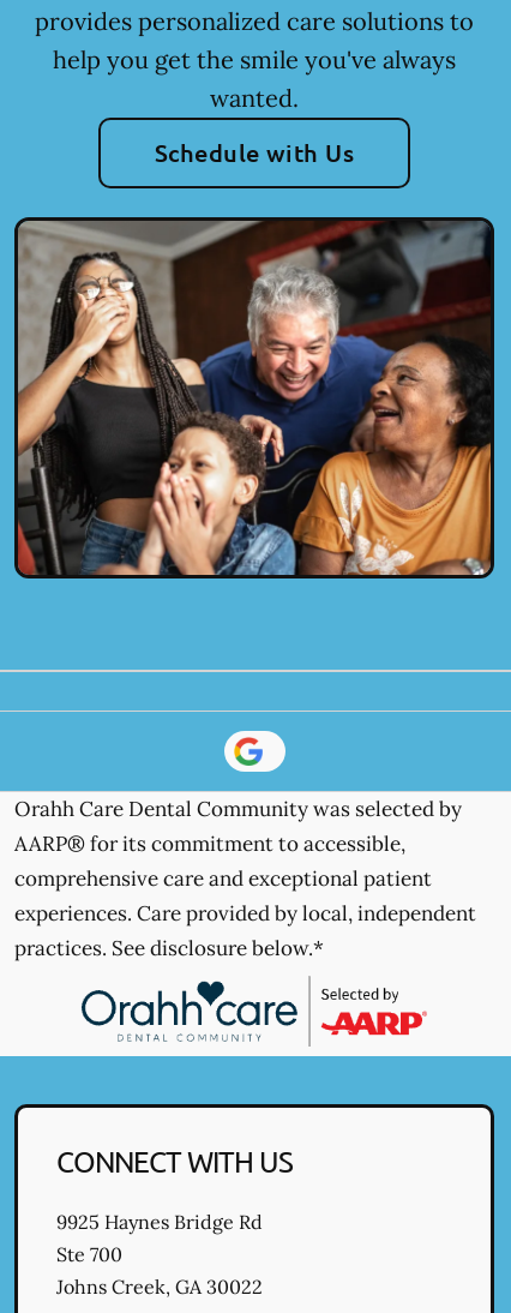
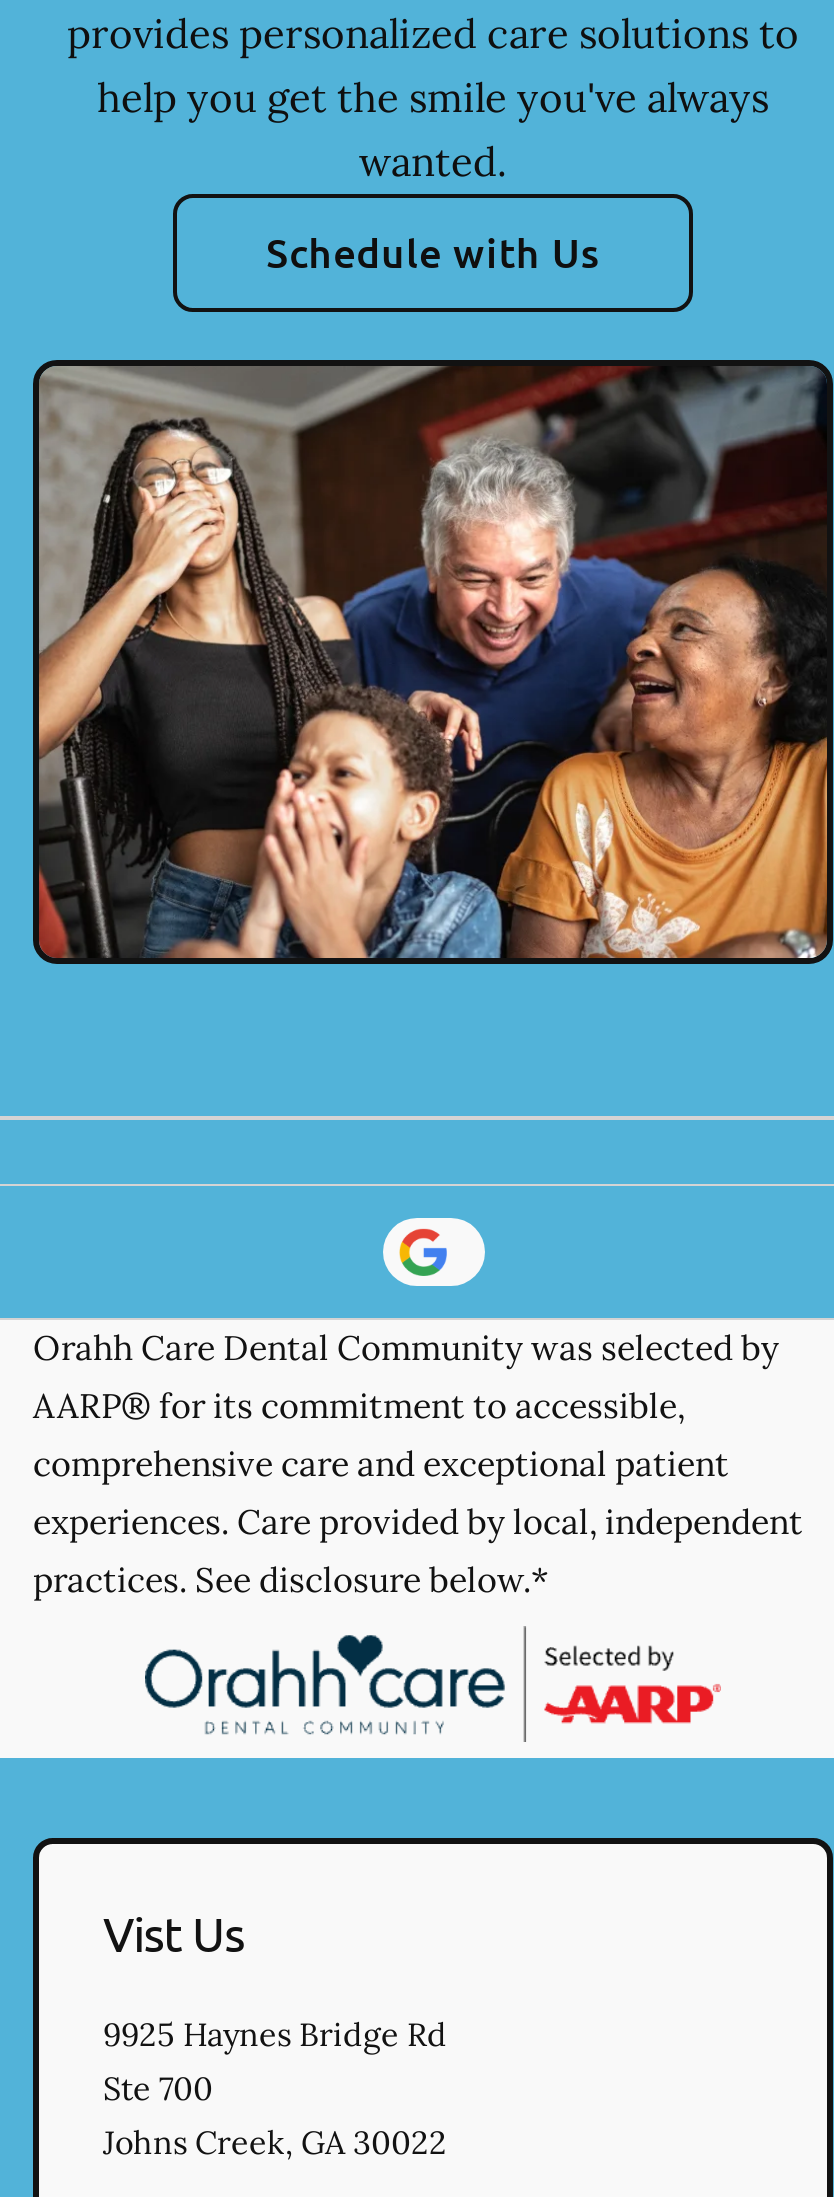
- CONNECT WITH US
+ Vist Us
